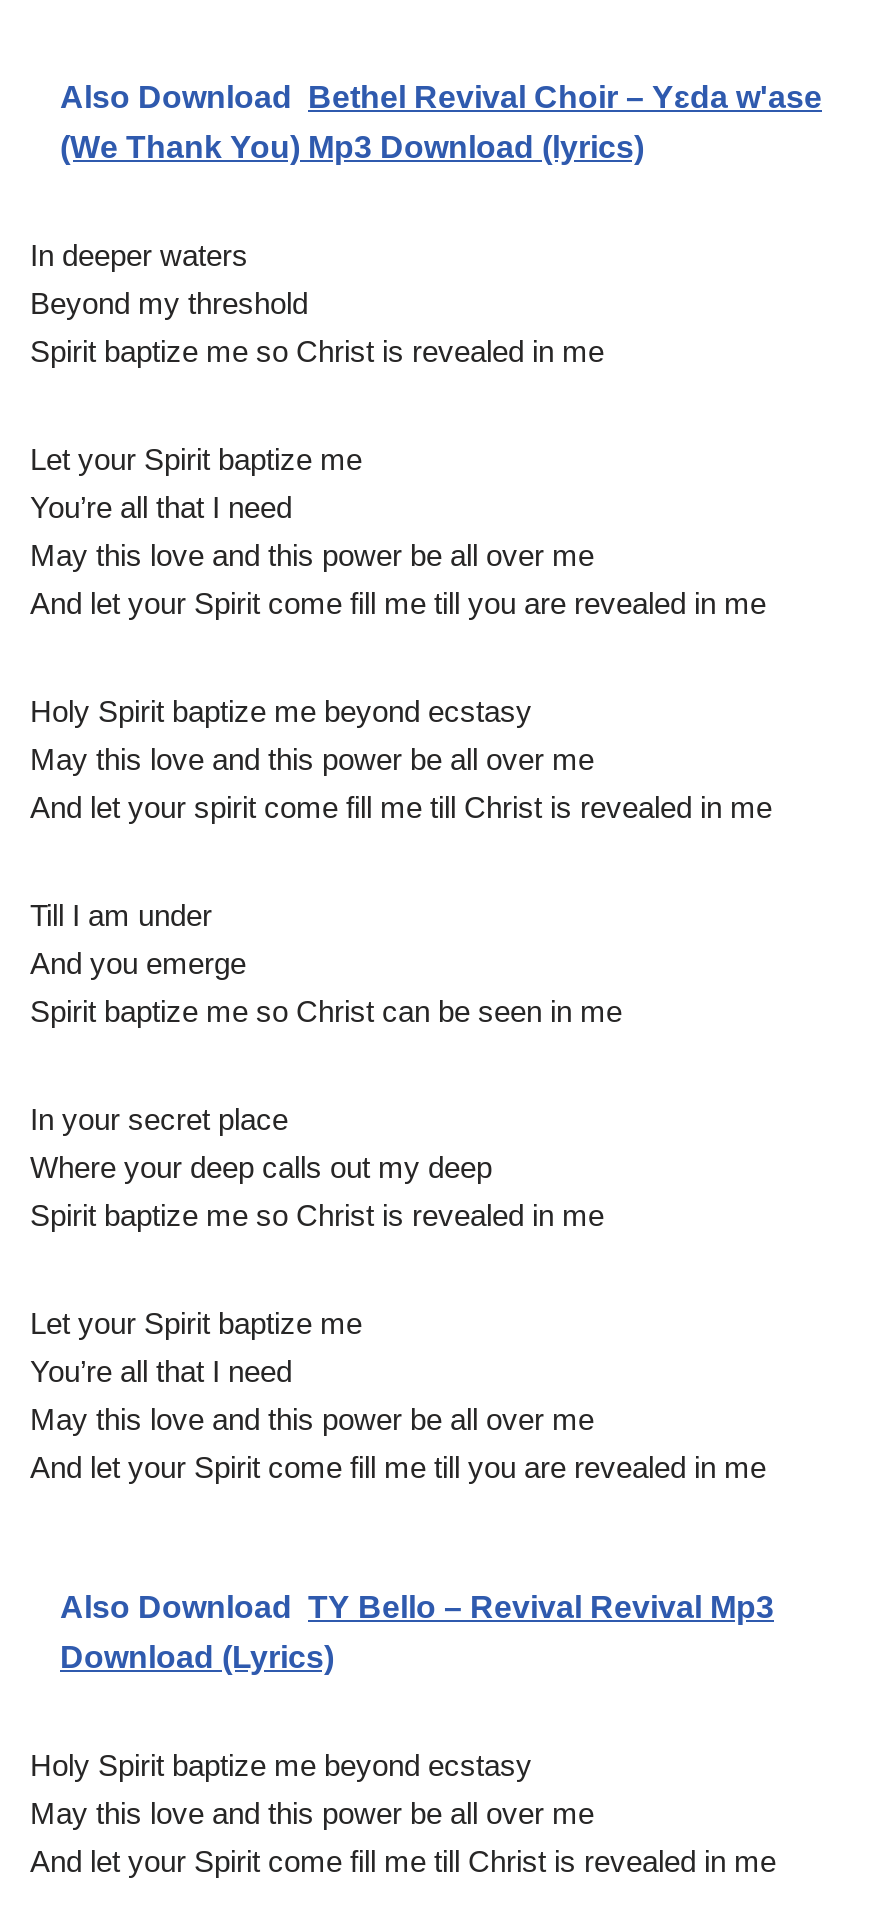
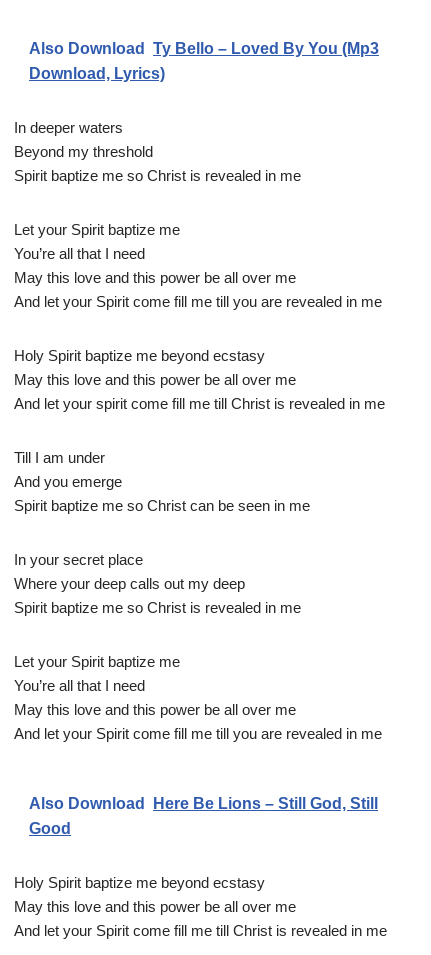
- Also Download Bethel Revival Choir – Yɛda w'ase
+ Also Download Ty Bello – Loved By You (Mp3

- (We Thank You) Mp3 Download (lyrics)
+ Download, Lyrics)

- Also Download TY Bello – Revival Revival Mp3
+ Also Download Here Be Lions – Still God, Still

- Download (Lyrics)
+ Good
